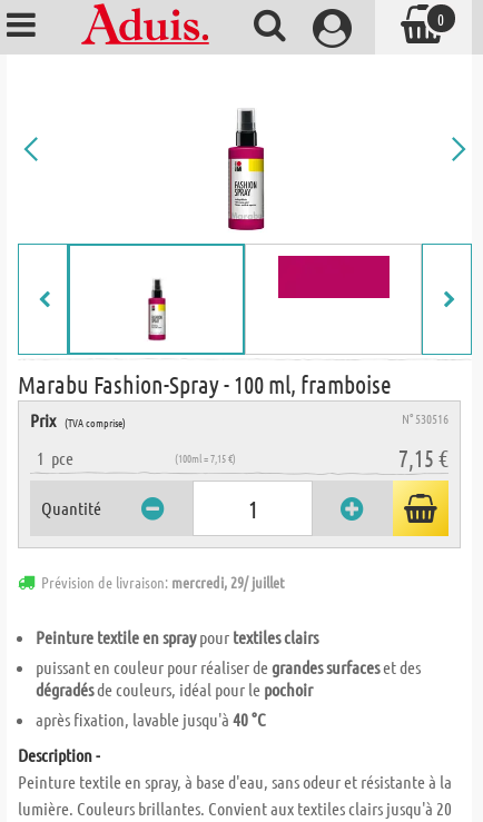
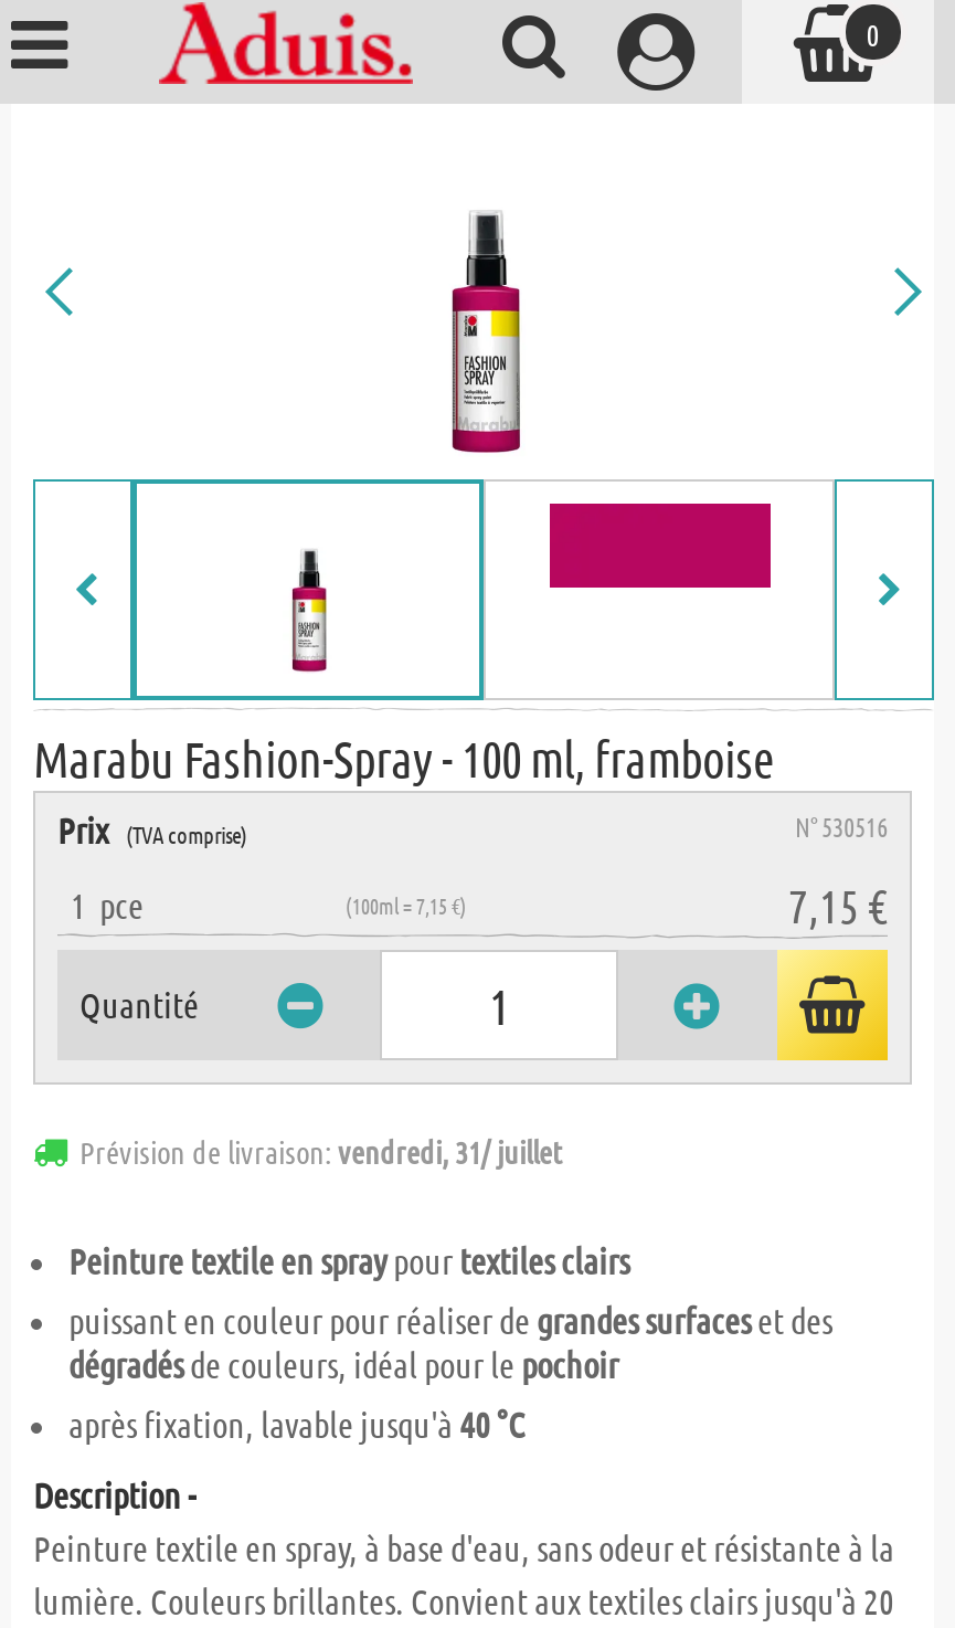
- Prévision de livraison: mercredi, 29/ juillet
+ Prévision de livraison: vendredi, 31/ juillet
